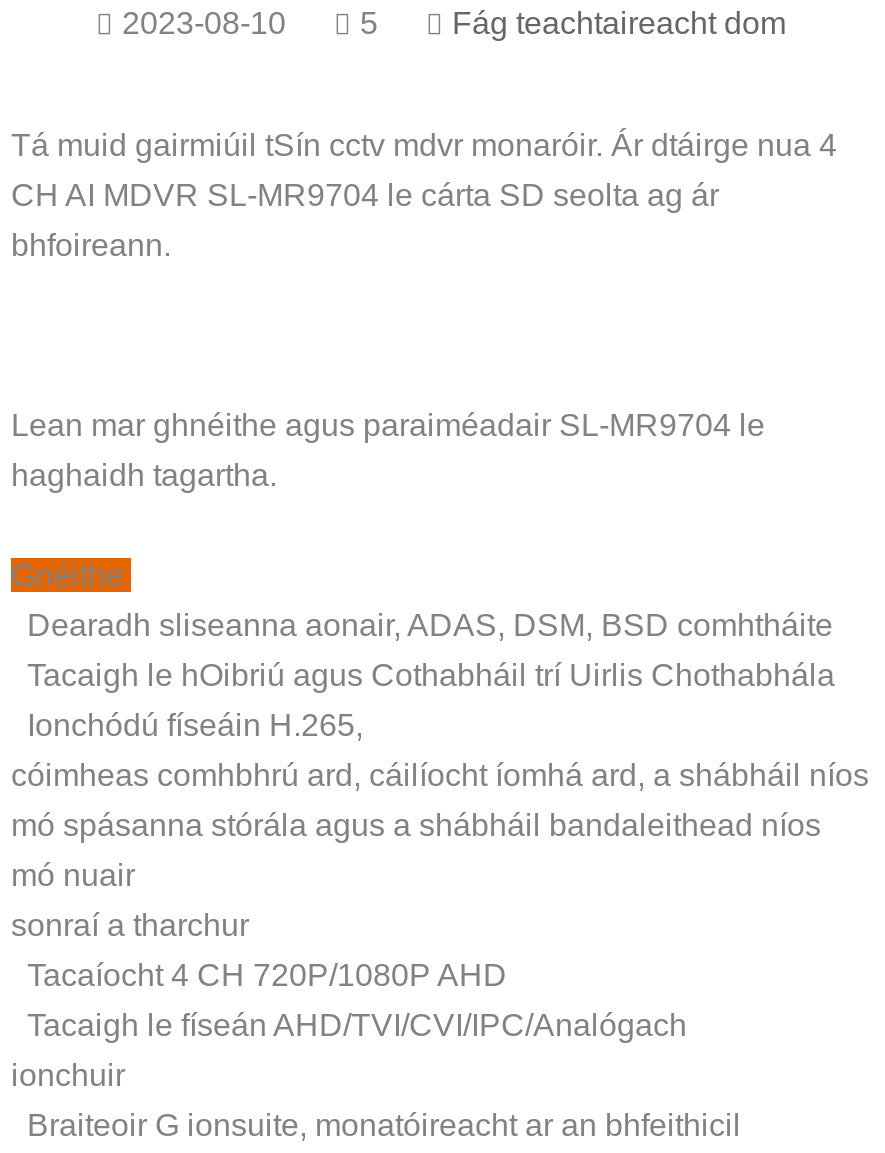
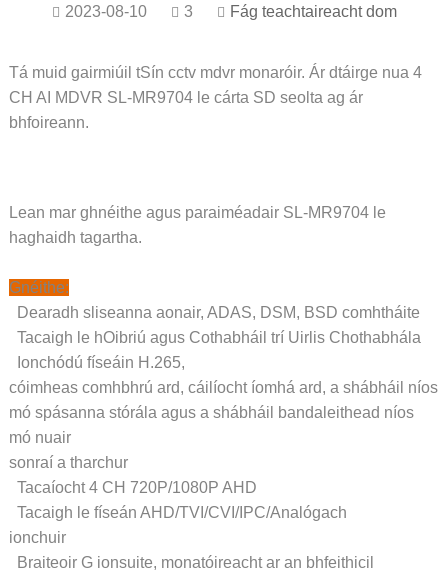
- 2023-08-10 5
+ 2023-08-10 3
